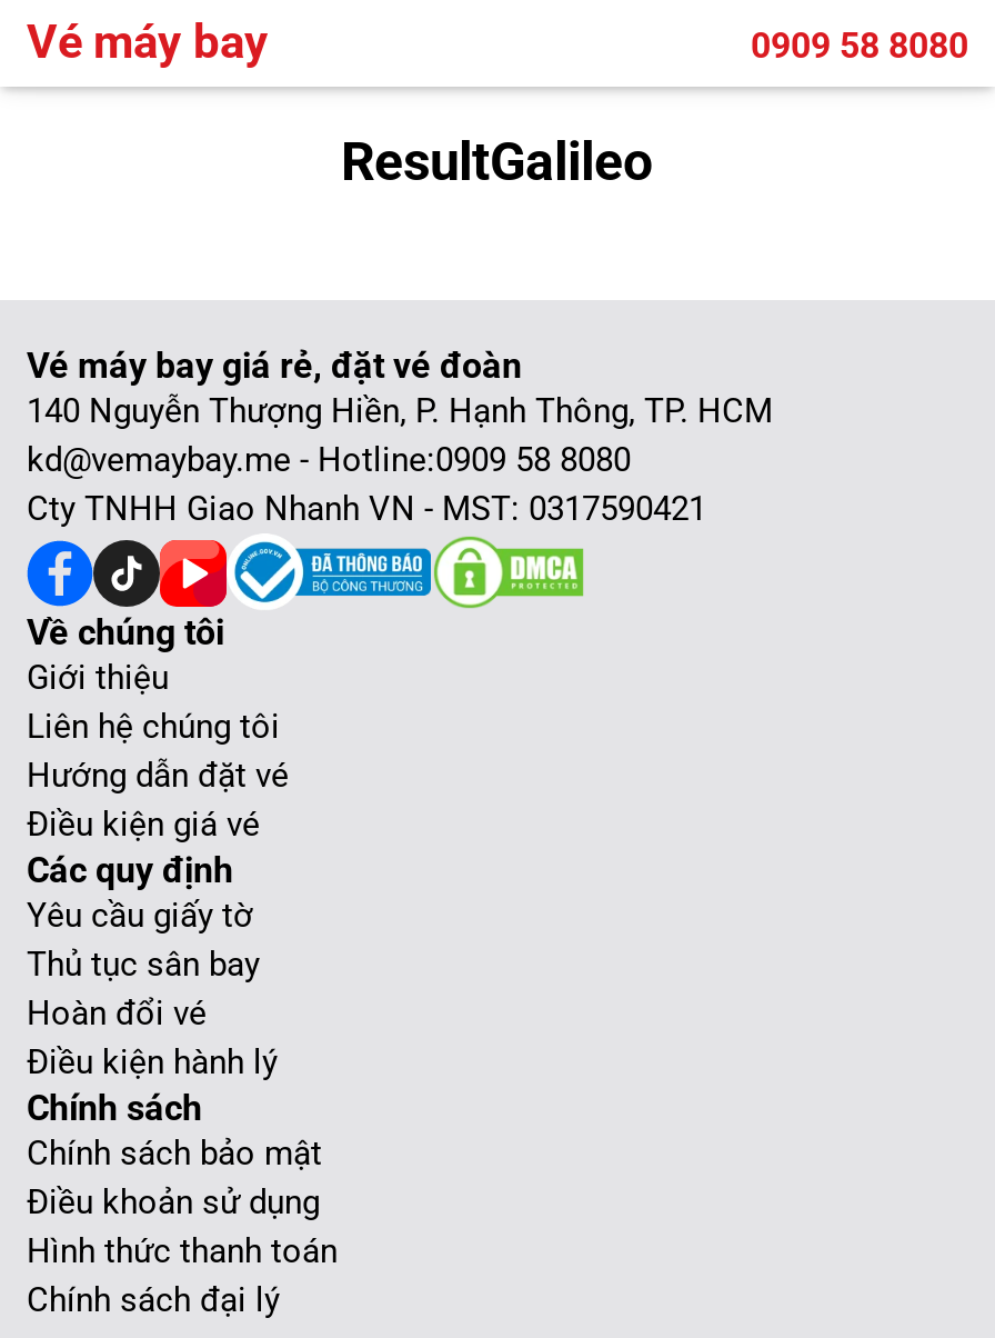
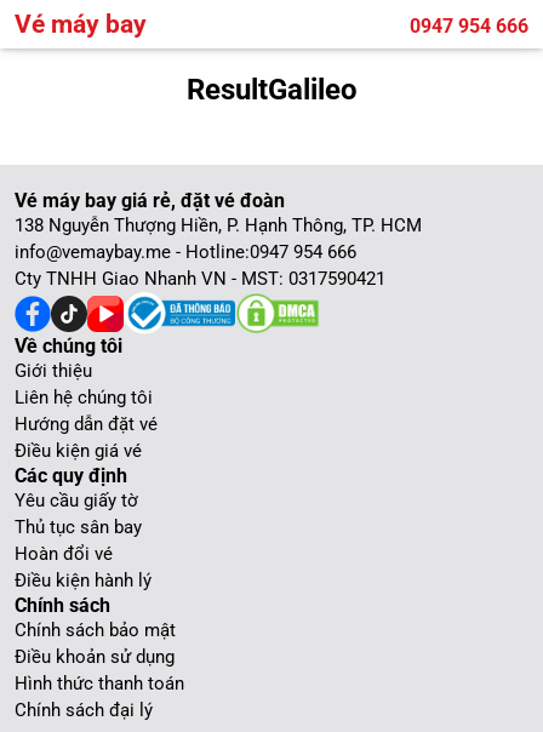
- 0909 58 8080
+ 0947 954 666

- 140 Nguyễn Thượng Hiền, P. Hạnh Thông, TP. HCM
- kd@vemaybay.me - Hotline:0909 58 8080
+ 138 Nguyễn Thượng Hiền, P. Hạnh Thông, TP. HCM
+ info@vemaybay.me - Hotline:0947 954 666
